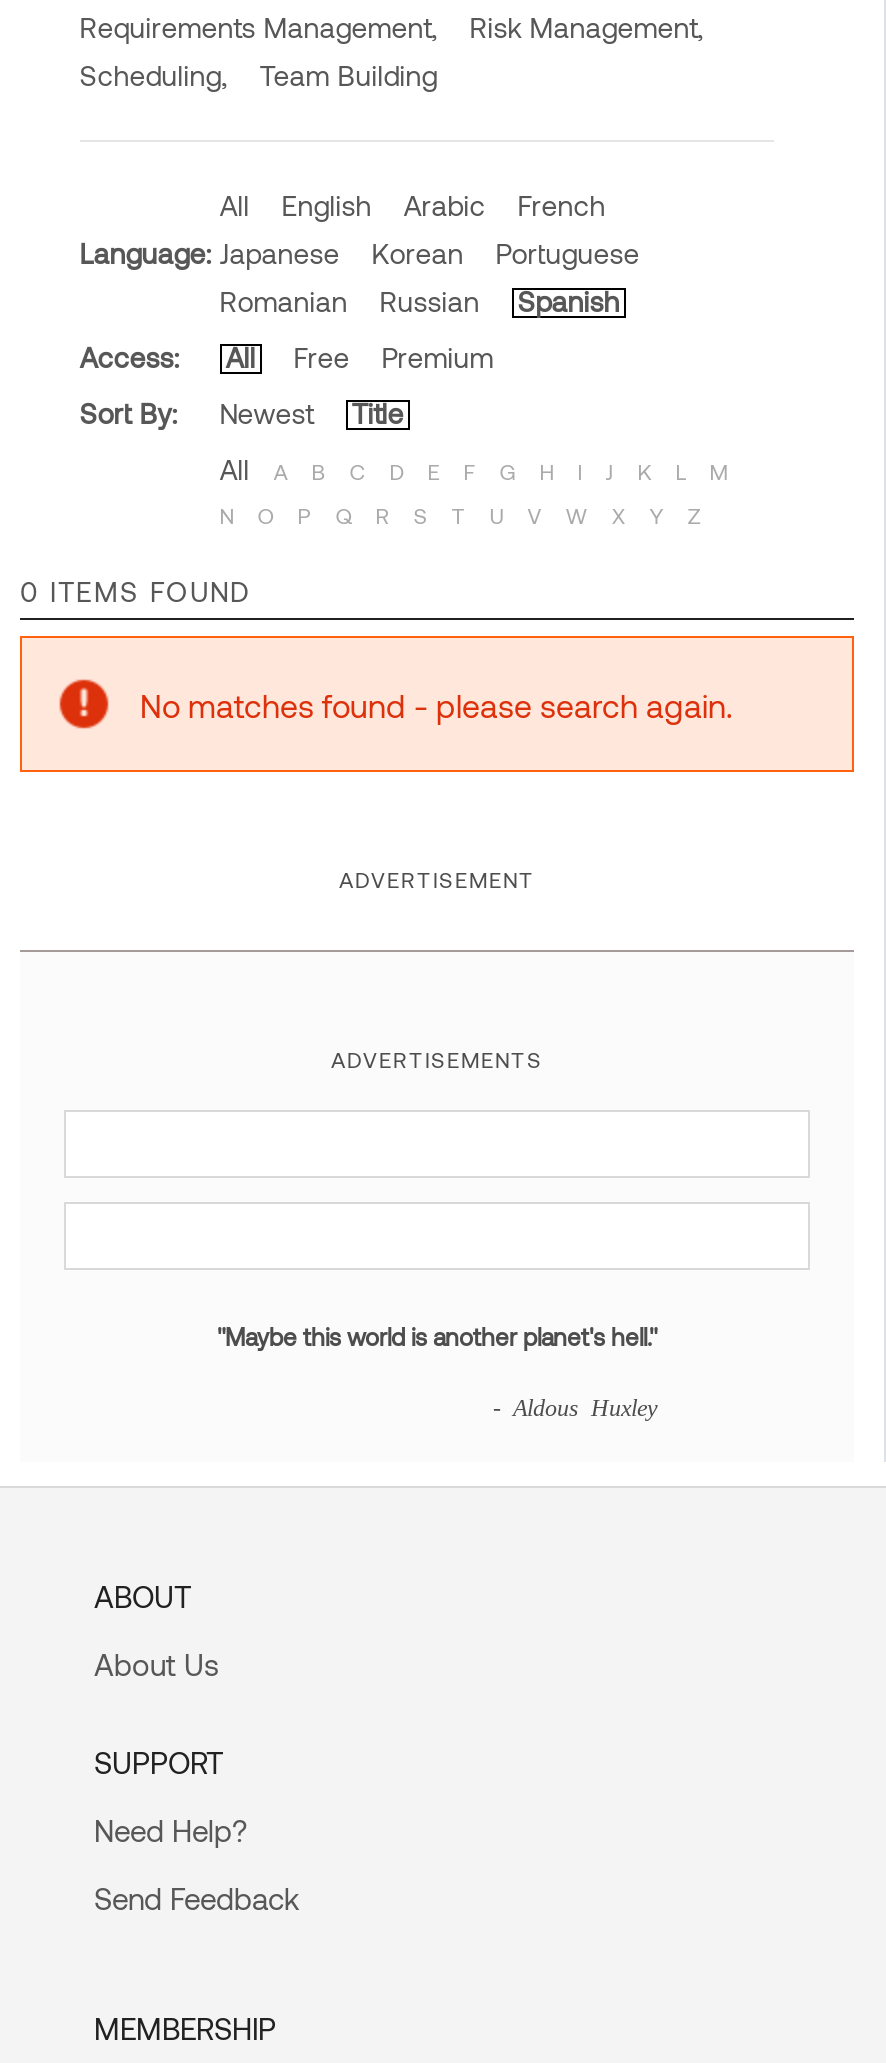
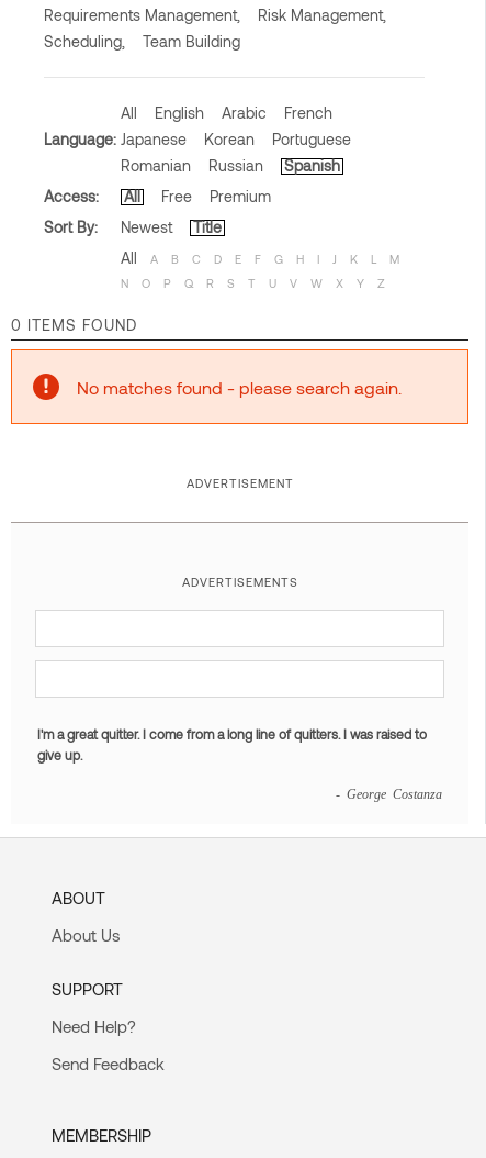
- "Maybe this world is another planet's hell."
+ I'm a great quitter. I come from a long line of quitters. I was raised to
+ give up.

- - Aldous Huxley
+ - George Costanza
